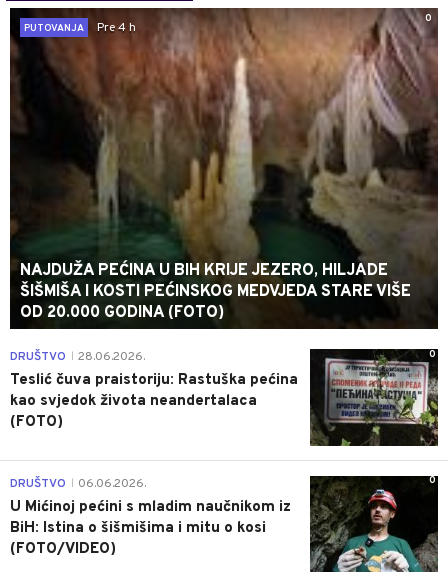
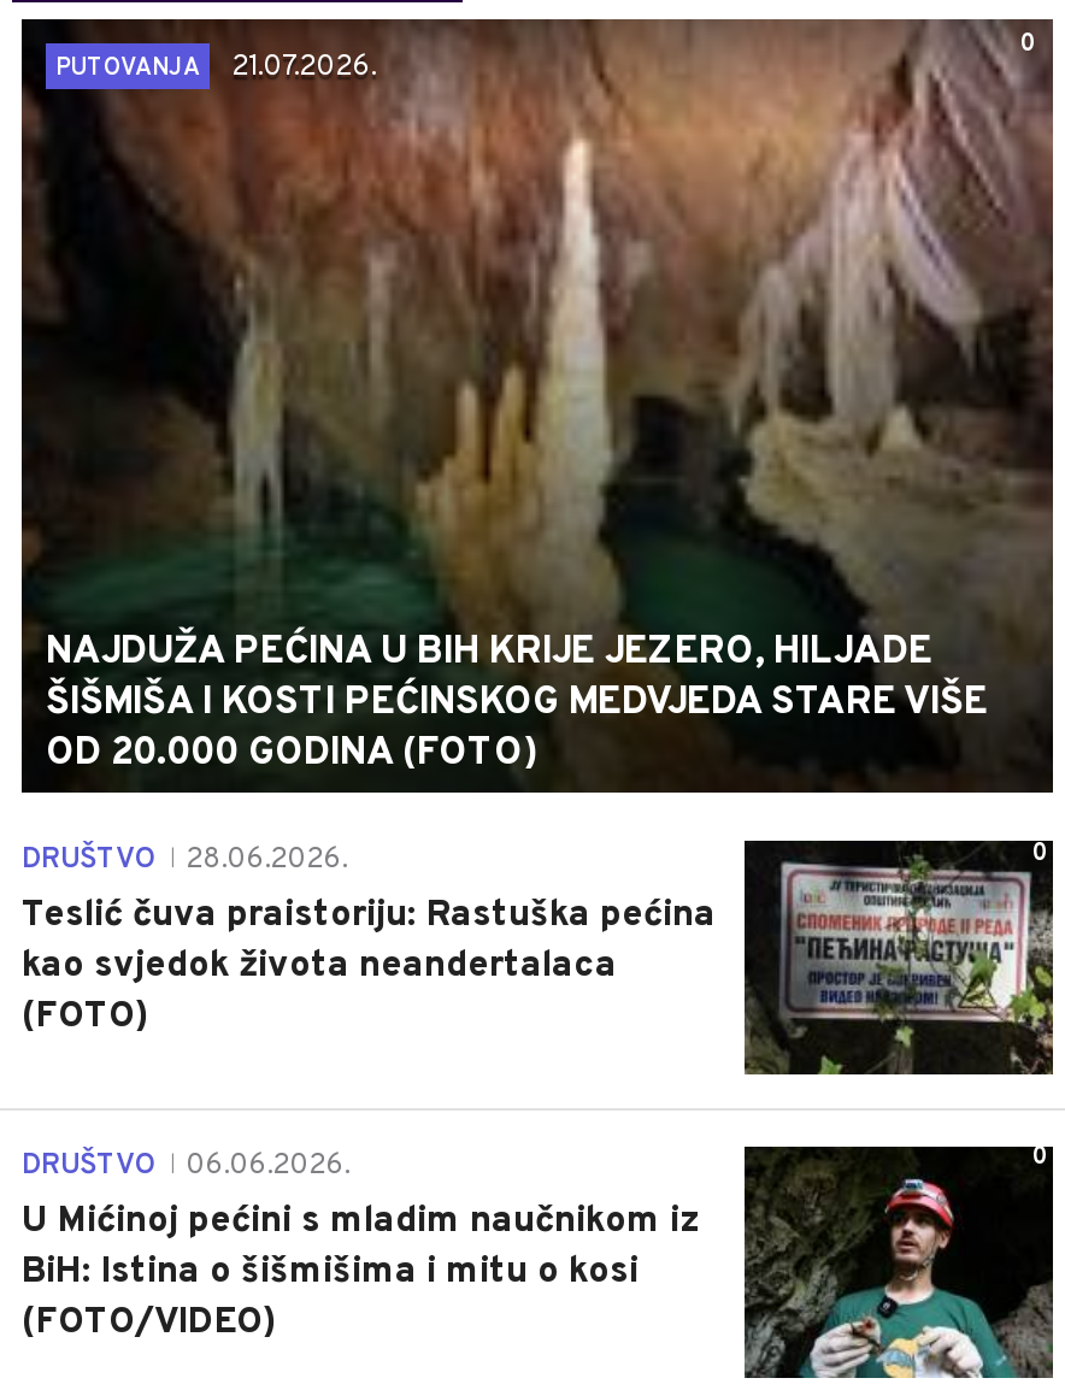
- PUTOVANJA Pre 4 h
+ PUTOVANJA 21.07.2026.
